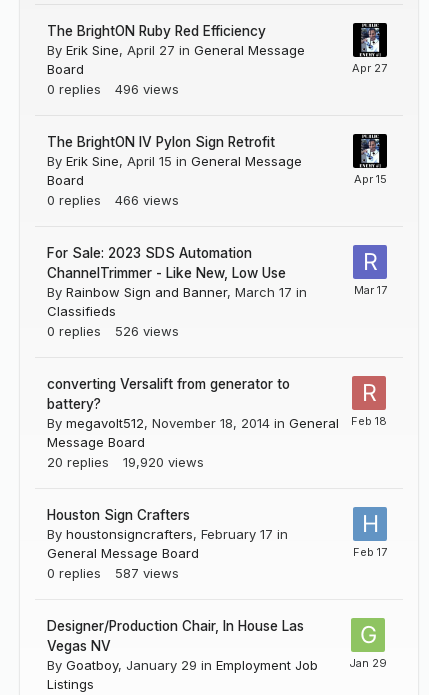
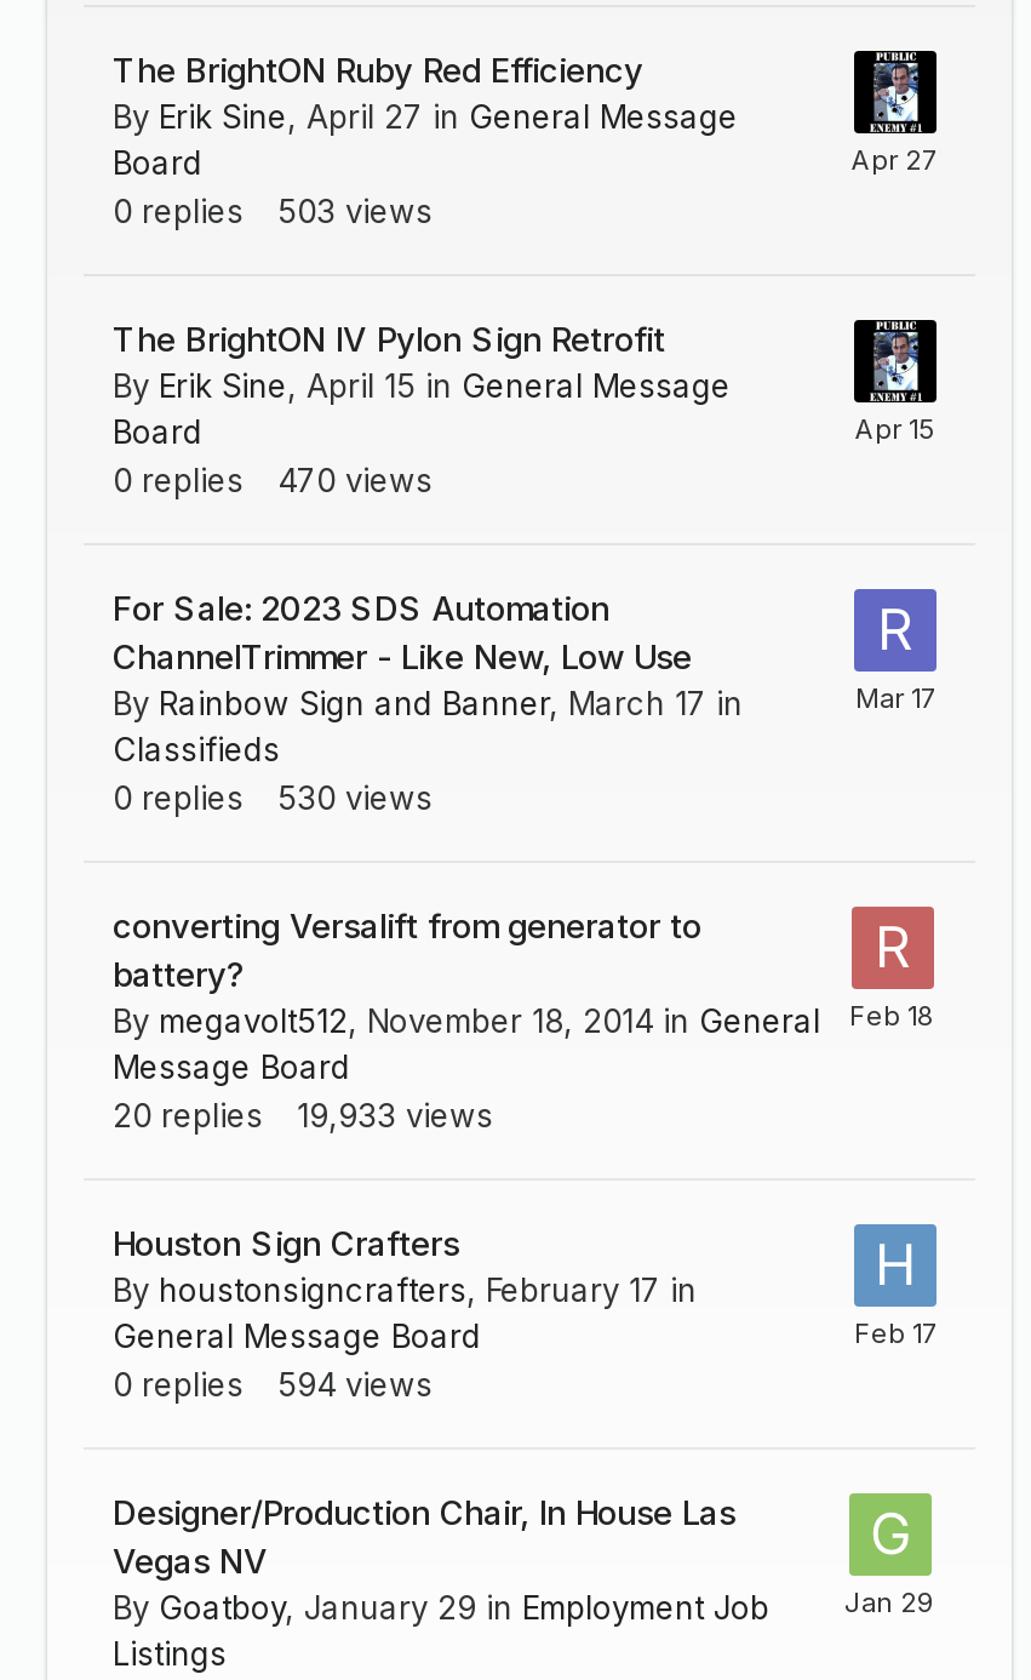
- 0 replies 496 views
+ 0 replies 503 views

- 0 replies 466 views
+ 0 replies 470 views

- 0 replies 526 views
+ 0 replies 530 views

- 20 replies 19,920 views
+ 20 replies 19,933 views

- 0 replies 587 views
+ 0 replies 594 views
